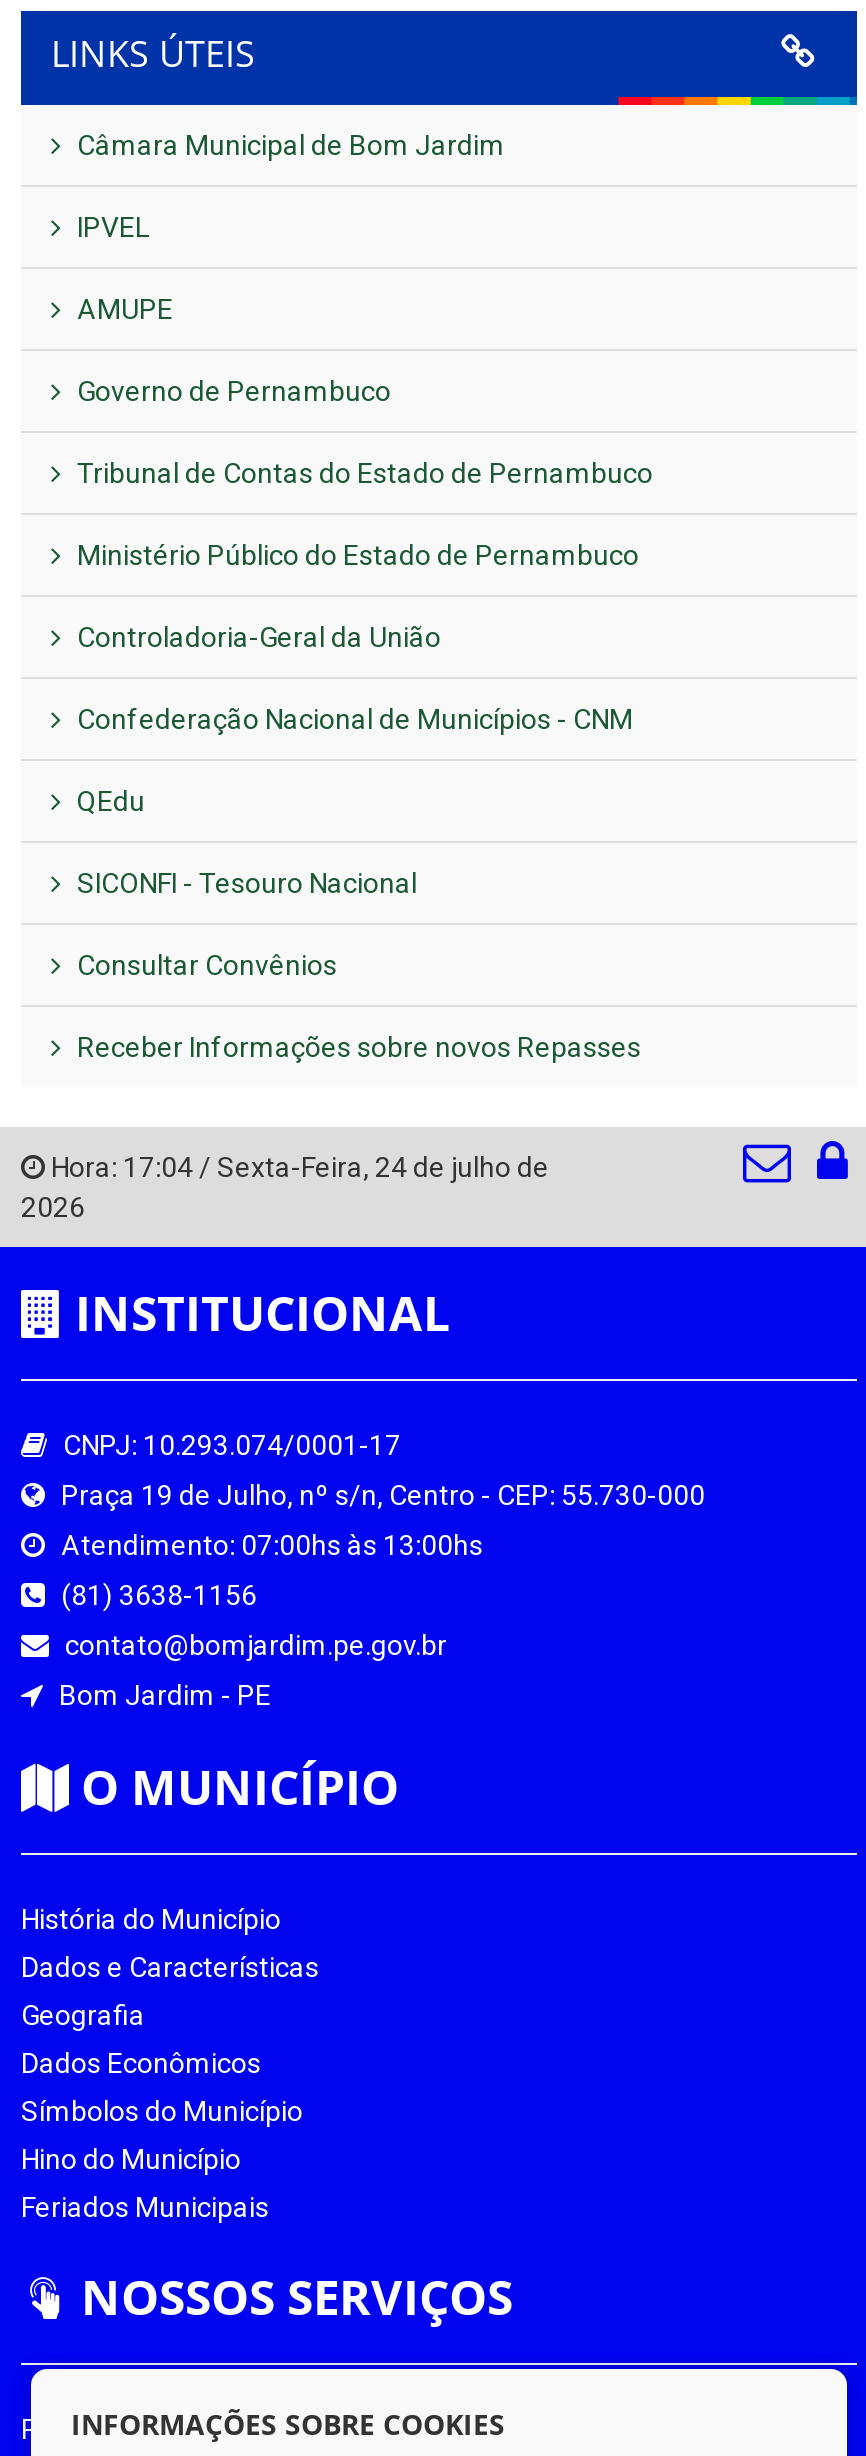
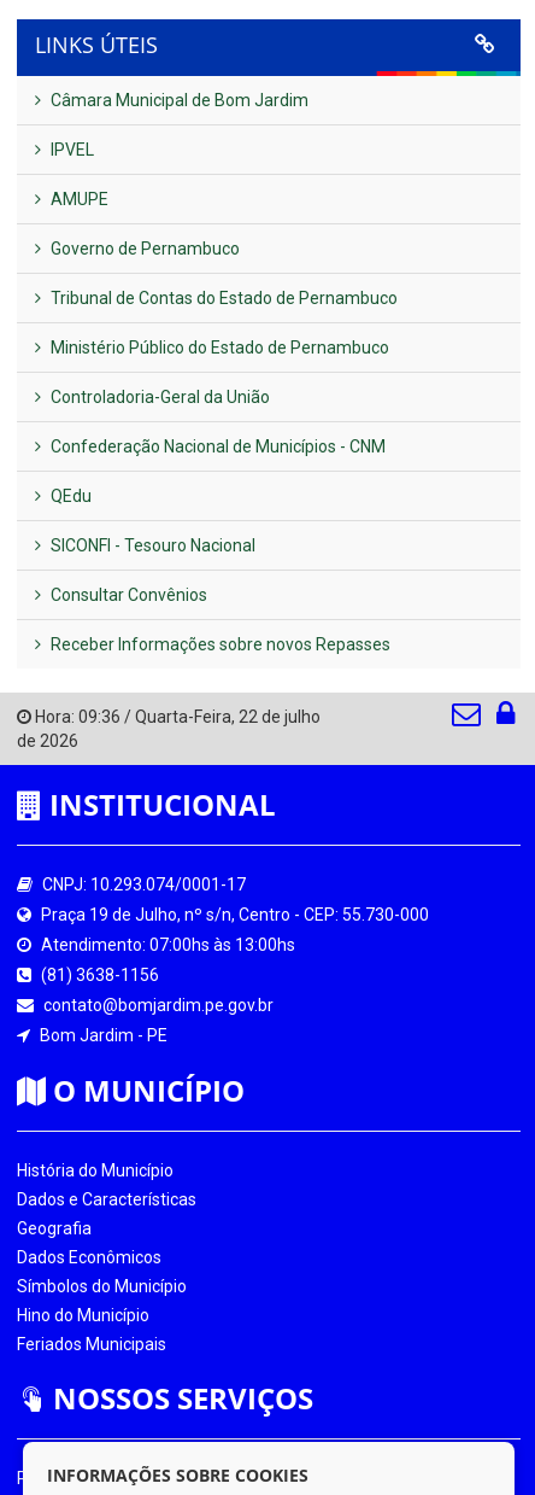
- Hora: 17:04 / Sexta-Feira, 24 de julho de
- 2026
+ Hora: 09:36 / Quarta-Feira, 22 de julho
+ de 2026
